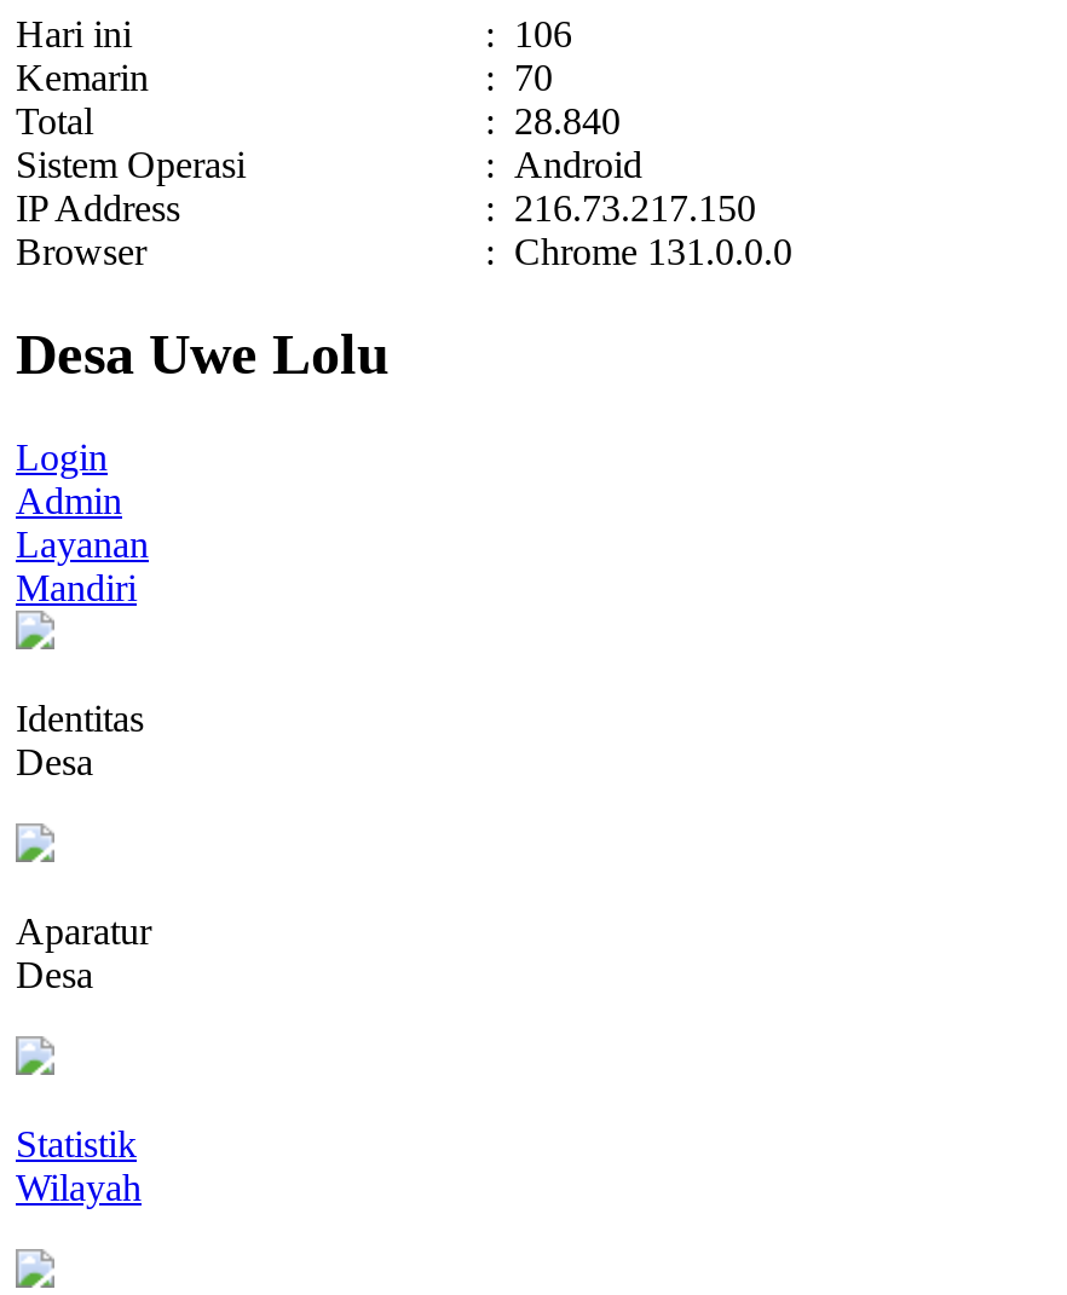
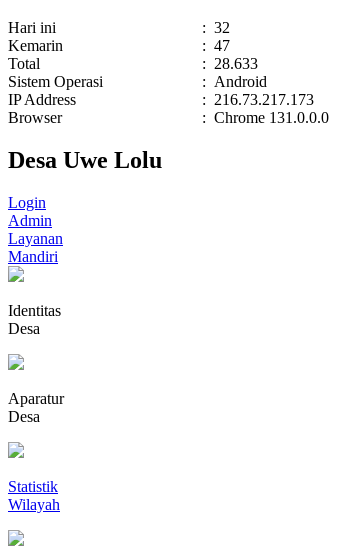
- : 106
+ : 32

- : 70
+ : 47

- : 28.840
+ : 28.633

- : 216.73.217.150
+ : 216.73.217.173
